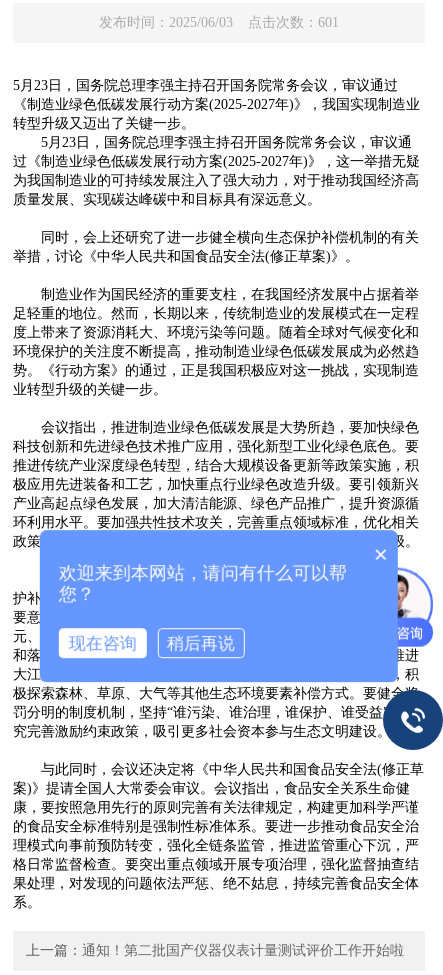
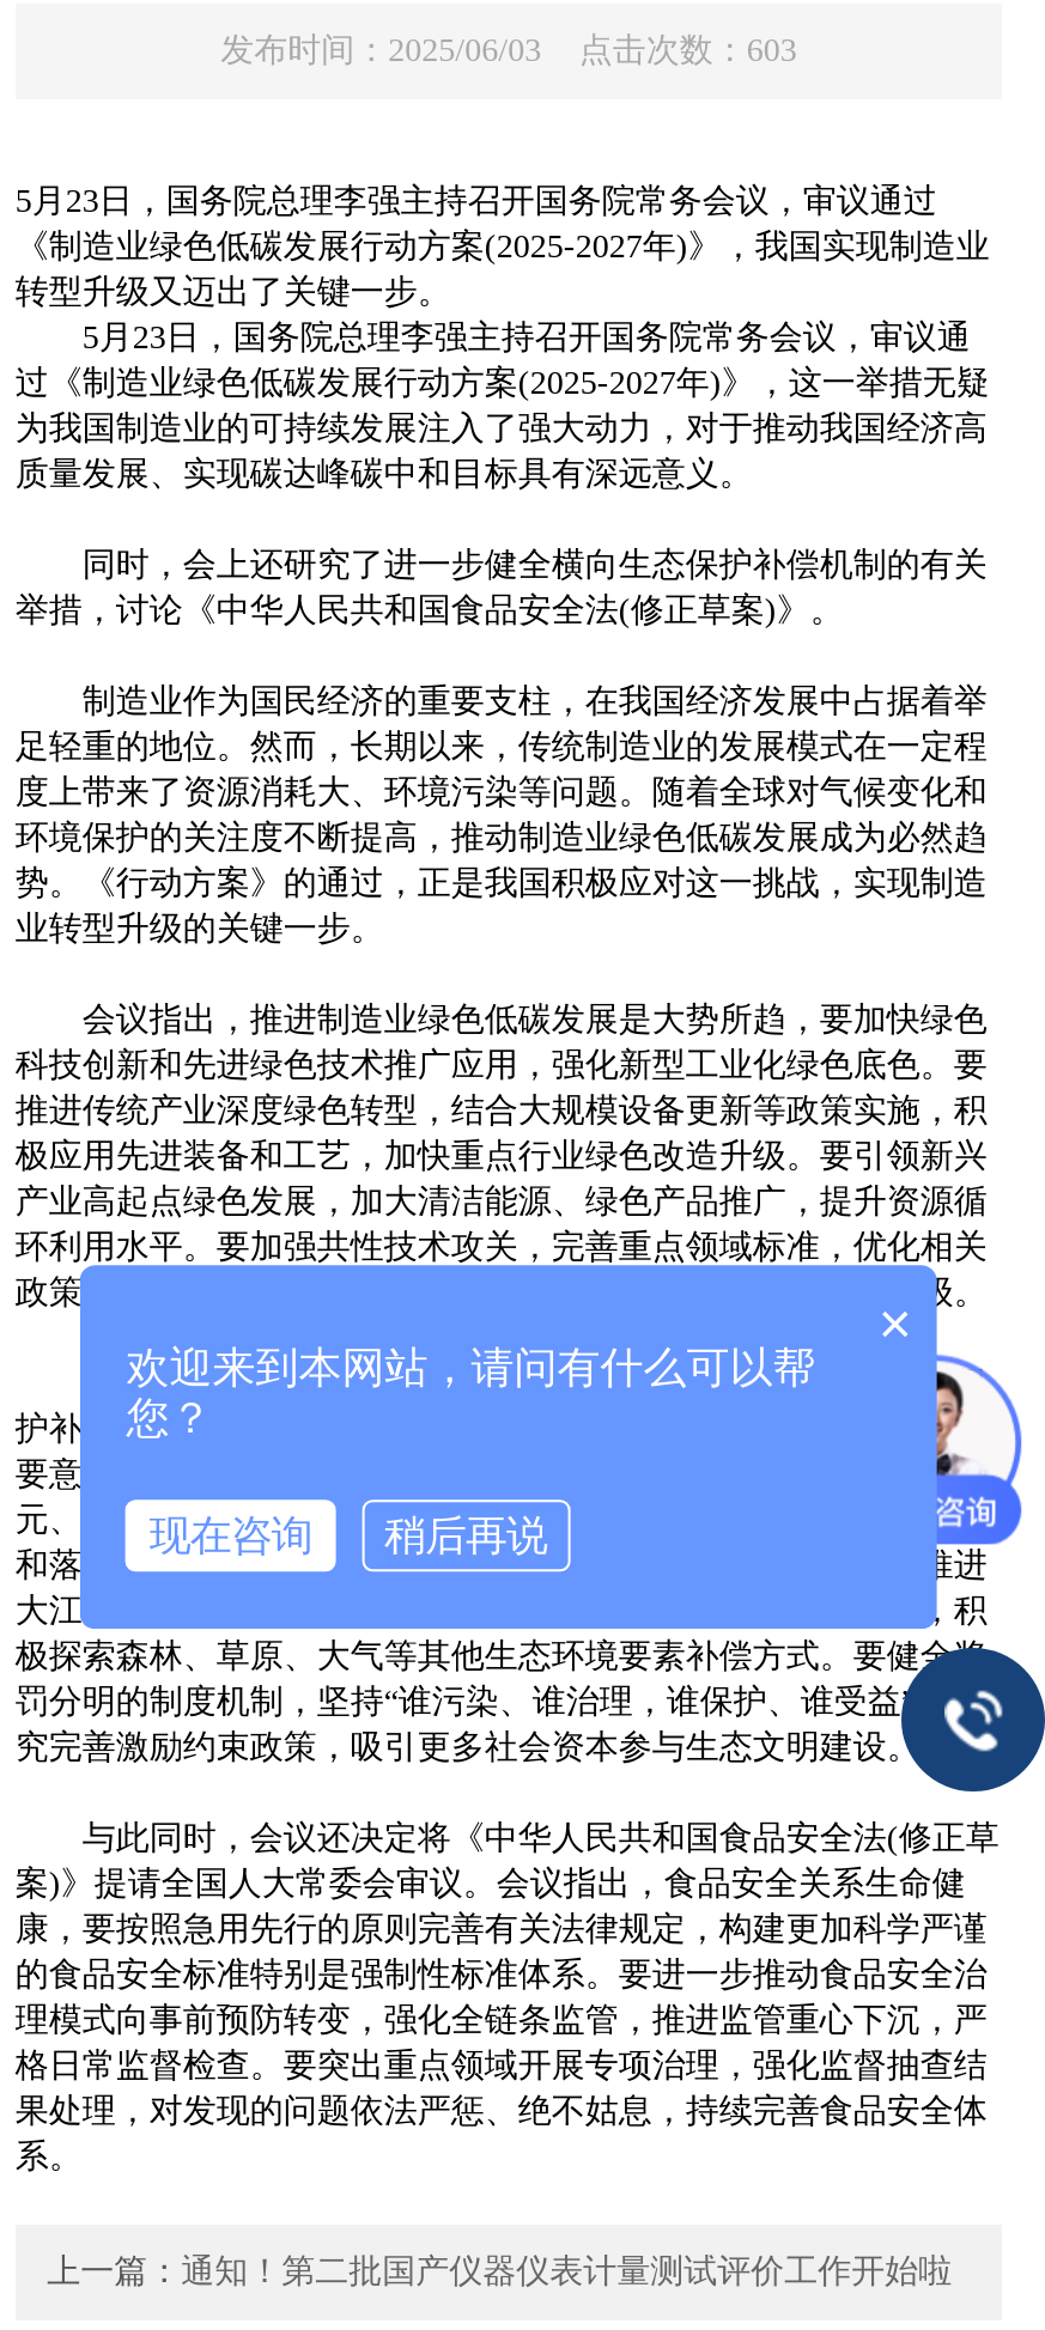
- 发布时间：2025/06/03 点击次数：601
+ 发布时间：2025/06/03 点击次数：603
